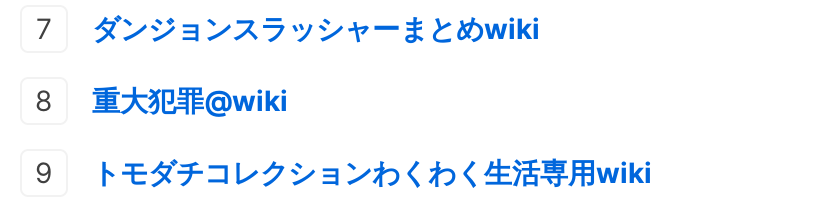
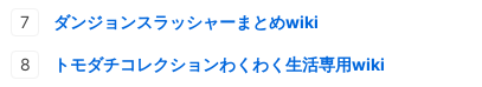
- 重大犯罪@wiki
